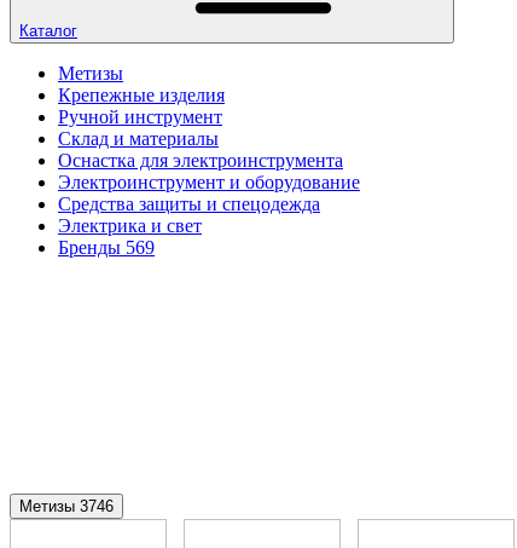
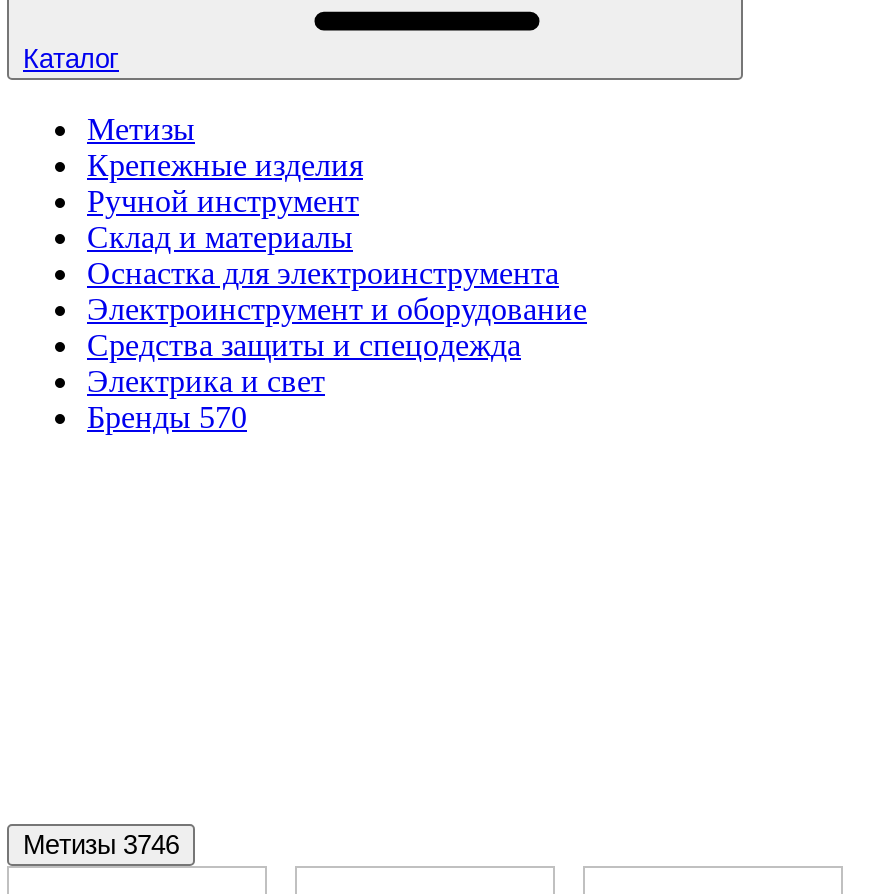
- Бренды 569
+ Бренды 570
